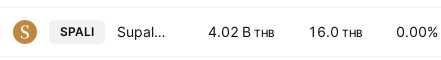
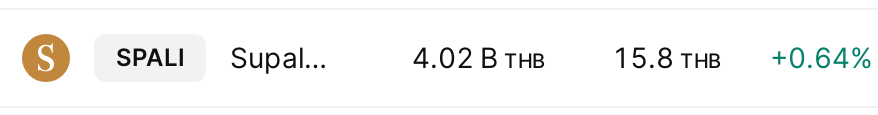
- 16.0 THB
+ 15.8 THB

- 0.00%
+ +0.64%
